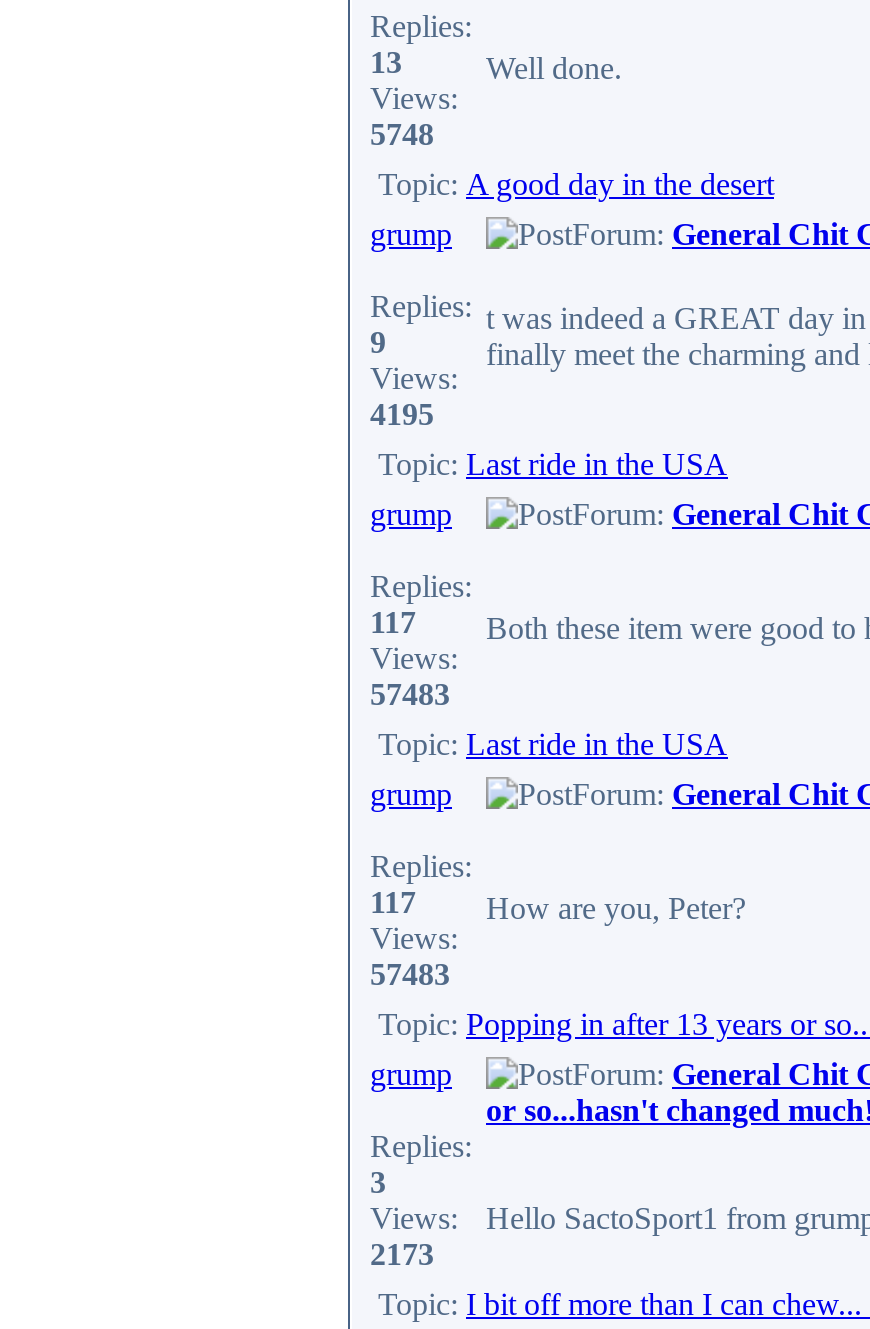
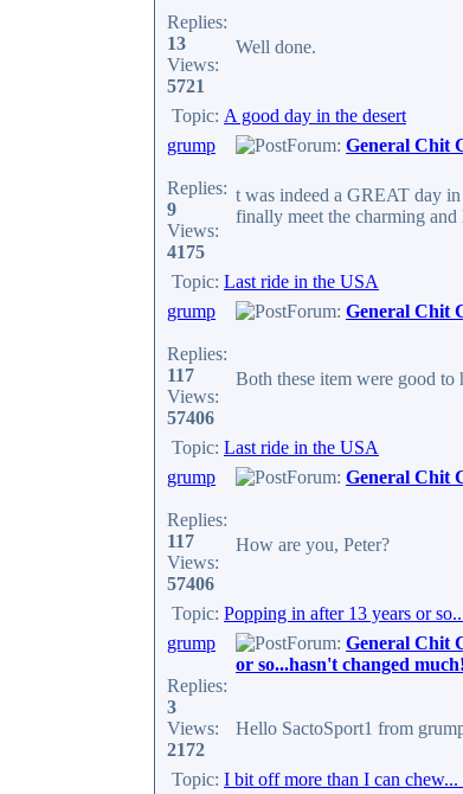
- 5748
+ 5721

- 4195
+ 4175

- 57483
+ 57406

- 57483
+ 57406

- 2173
+ 2172
